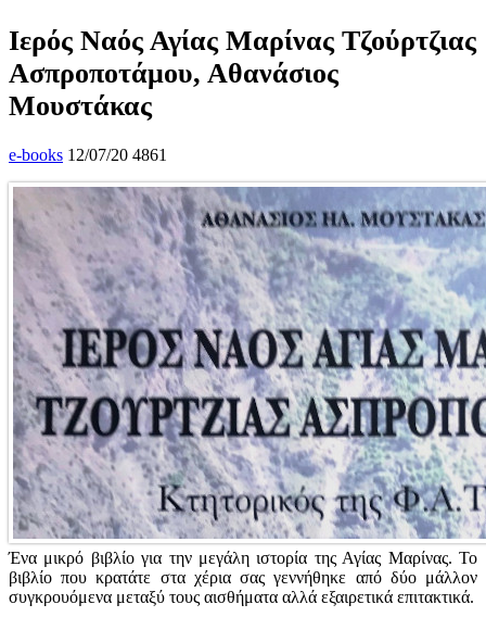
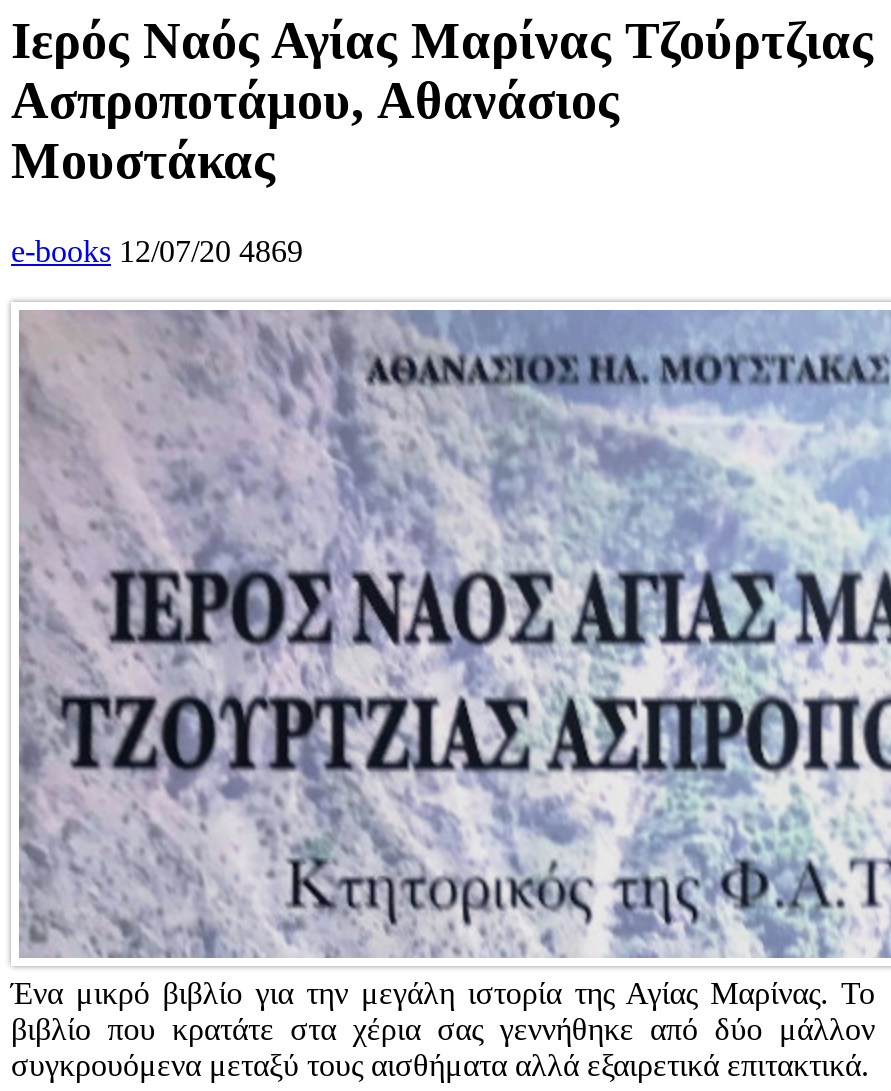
- e-books 12/07/20 4861
+ e-books 12/07/20 4869
